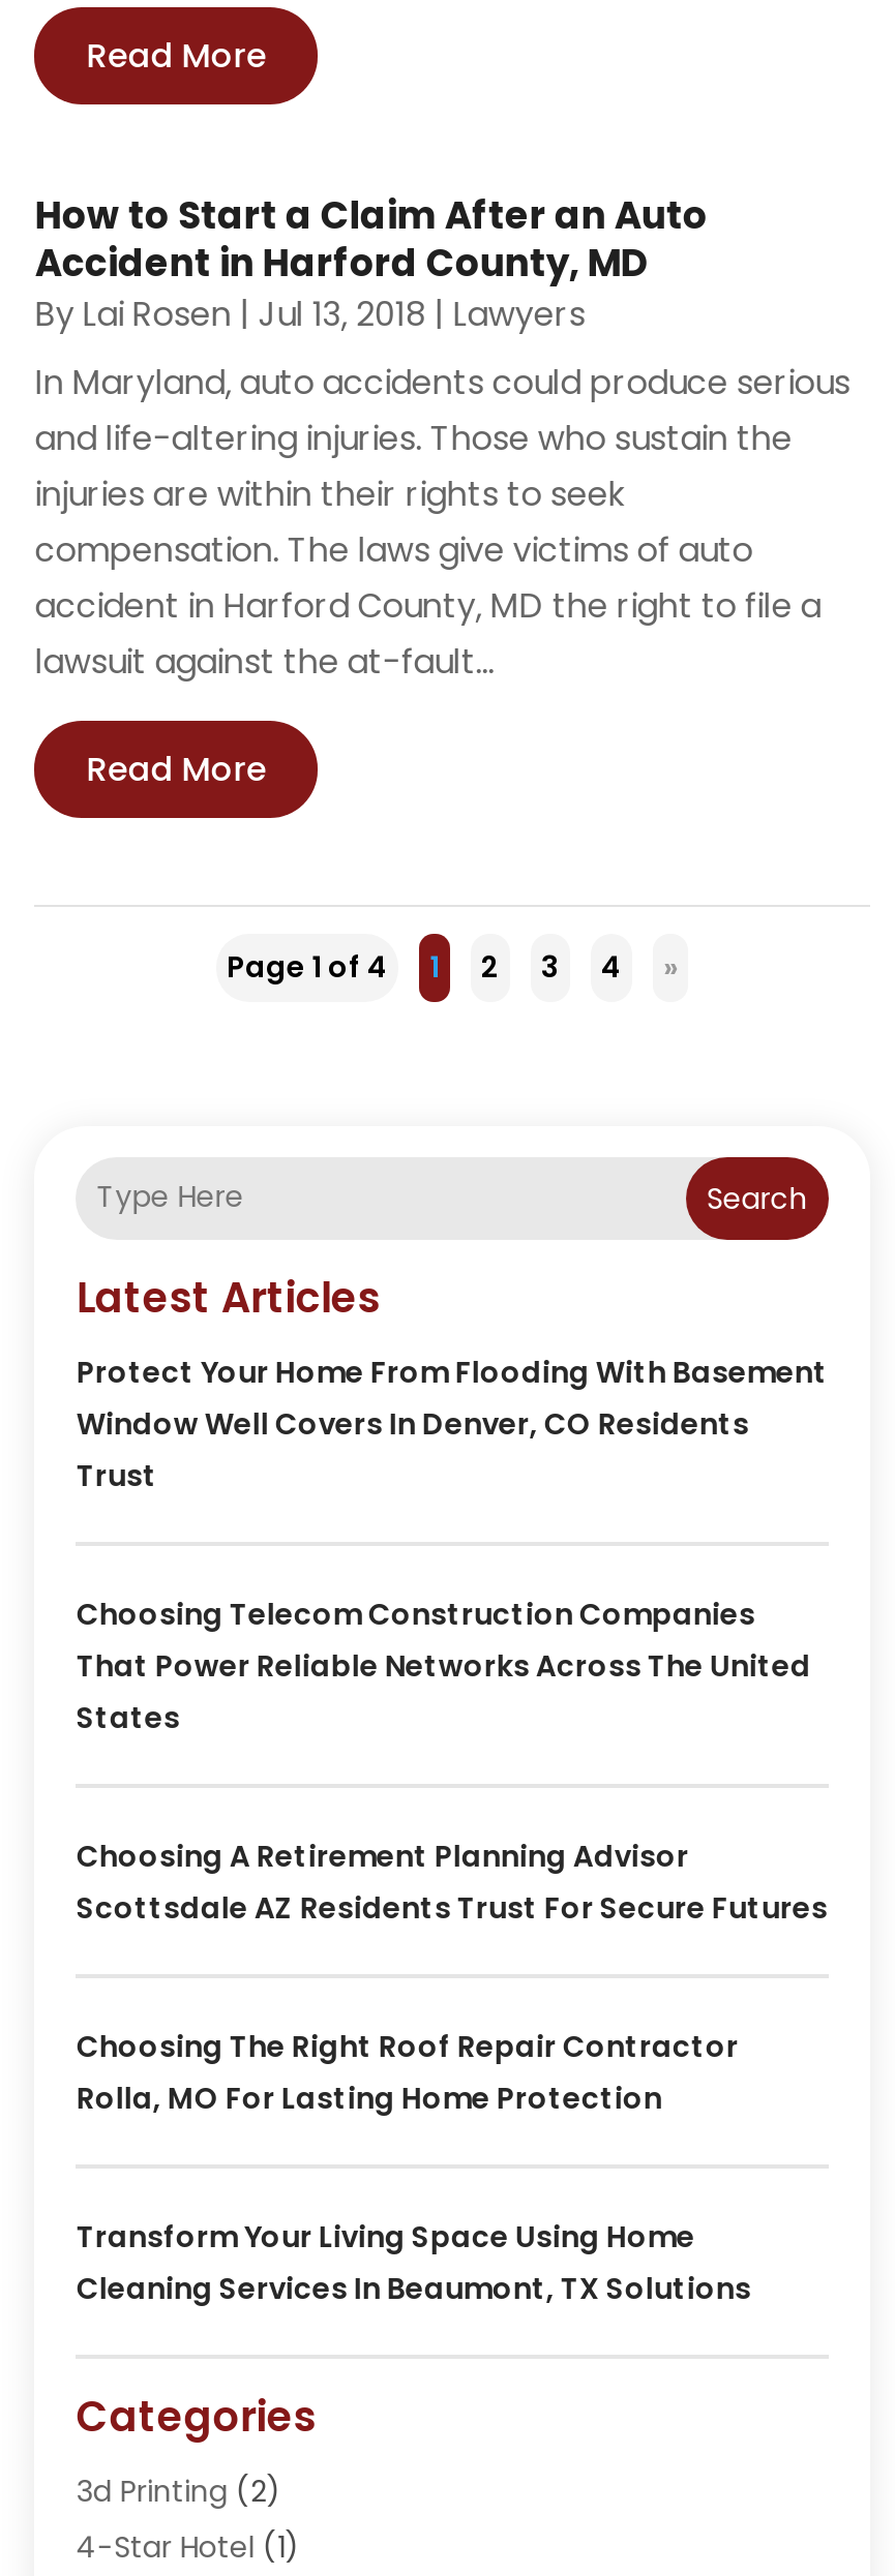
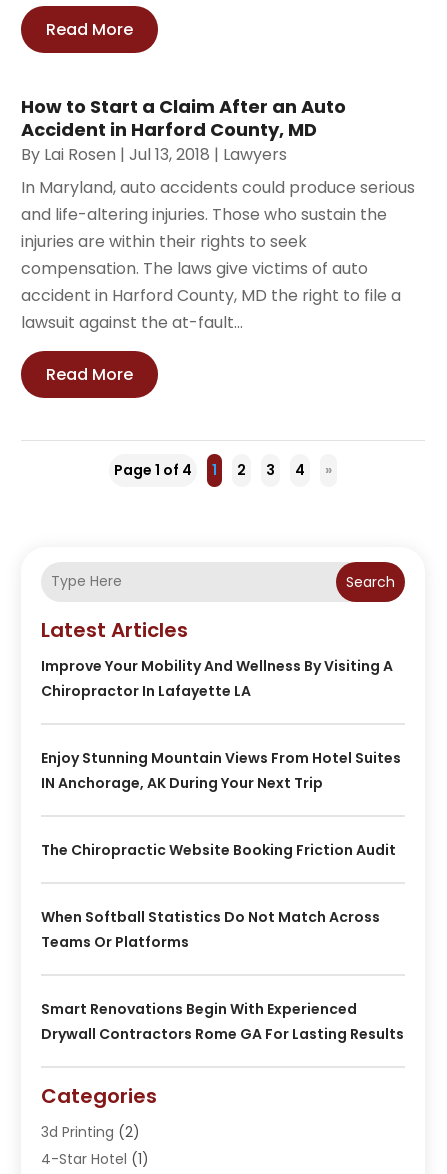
- Protect Your Home From Flooding With Basement
- Window Well Covers In Denver, CO Residents
- Trust
+ Improve Your Mobility And Wellness By Visiting A
+ Chiropractor In Lafayette LA

- Choosing Telecom Construction Companies
- That Power Reliable Networks Across The United
- States
+ Enjoy Stunning Mountain Views From Hotel Suites
+ IN Anchorage, AK During Your Next Trip

- Choosing A Retirement Planning Advisor
- Scottsdale AZ Residents Trust For Secure Futures
+ The Chiropractic Website Booking Friction Audit

- Choosing The Right Roof Repair Contractor
- Rolla, MO For Lasting Home Protection
+ When Softball Statistics Do Not Match Across
+ Teams Or Platforms

- Transform Your Living Space Using Home
- Cleaning Services In Beaumont, TX Solutions
+ Smart Renovations Begin With Experienced
+ Drywall Contractors Rome GA For Lasting Results
